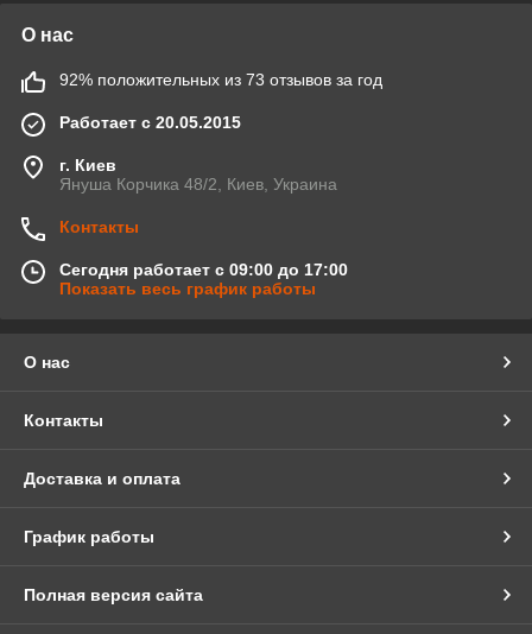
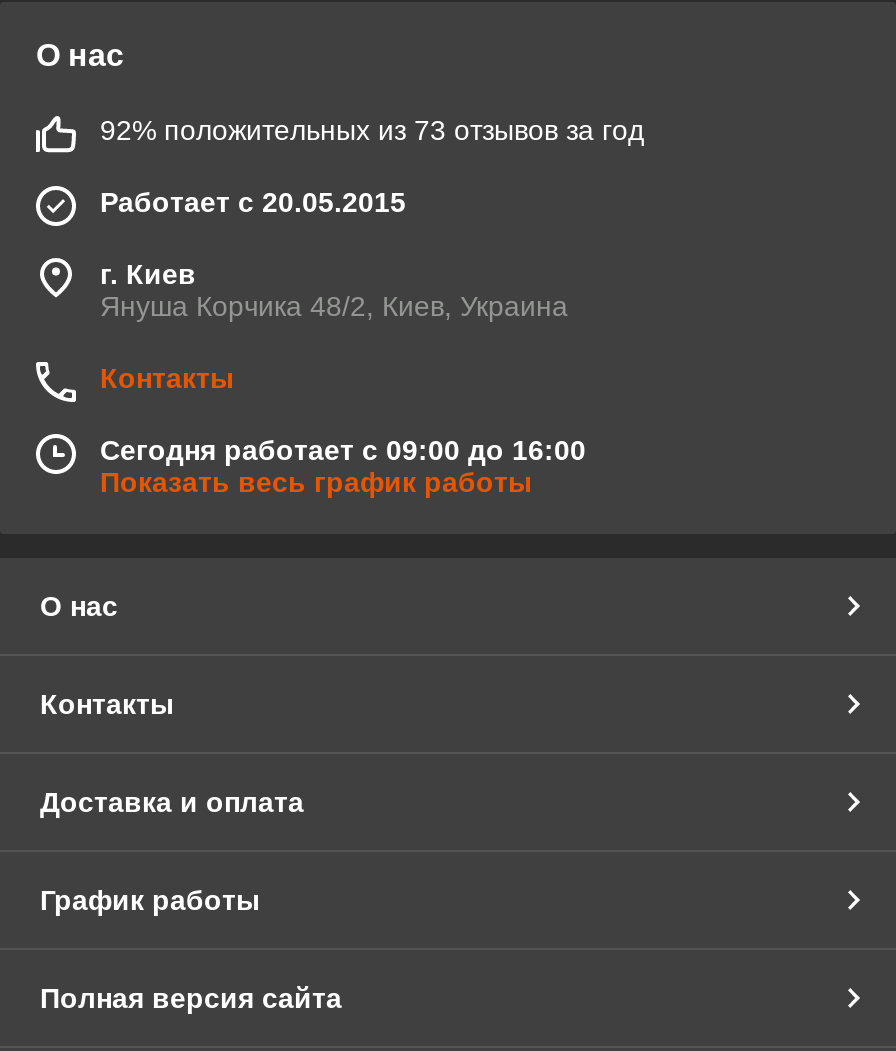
- Сегодня работает с 09:00 до 17:00
+ Сегодня работает с 09:00 до 16:00
